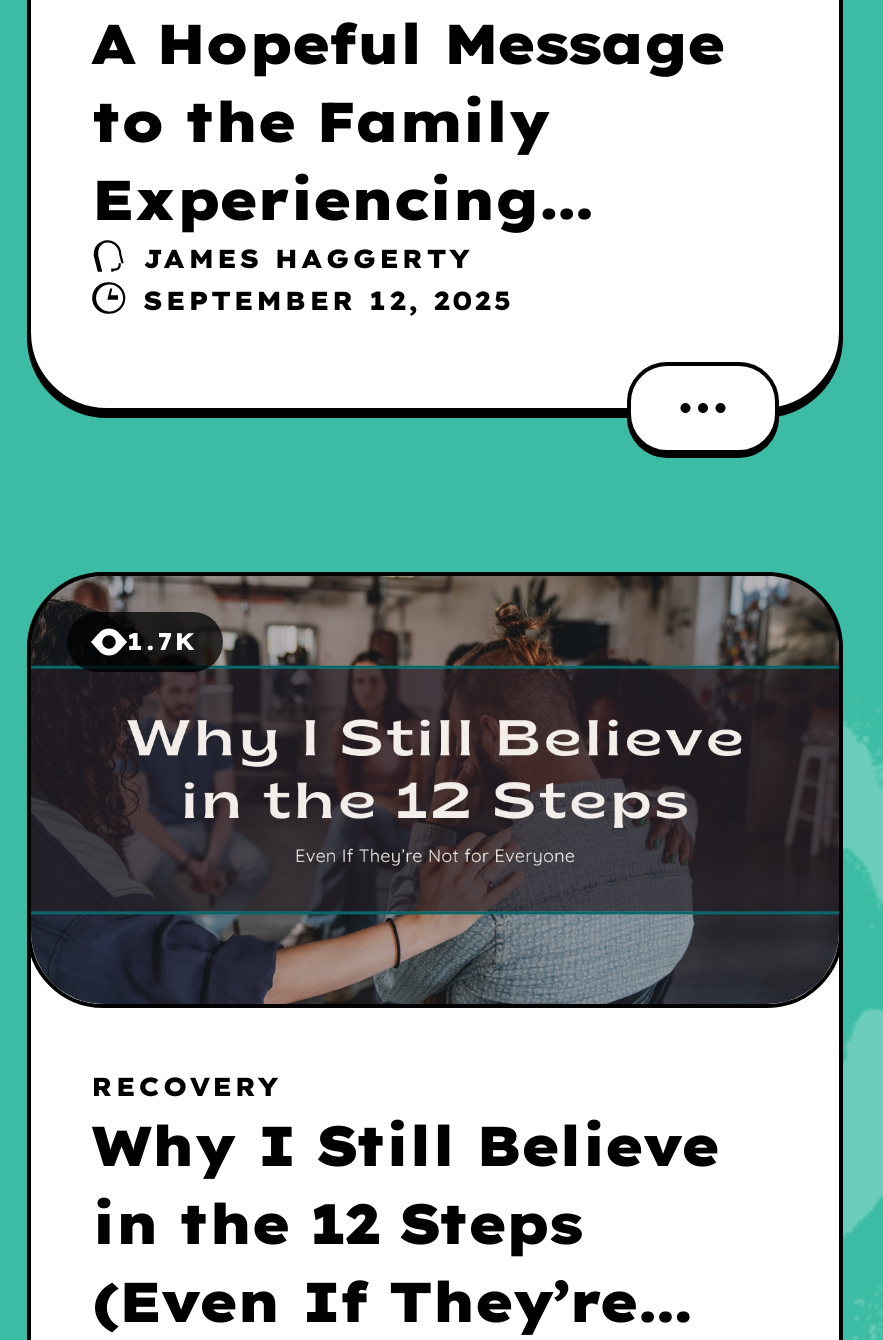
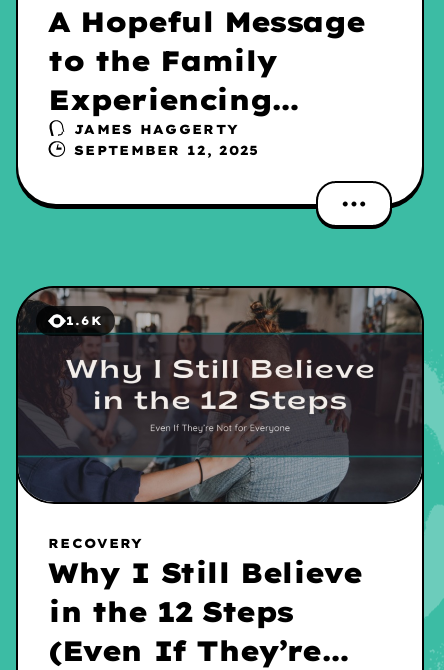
- 1.7K
+ 1.6K
